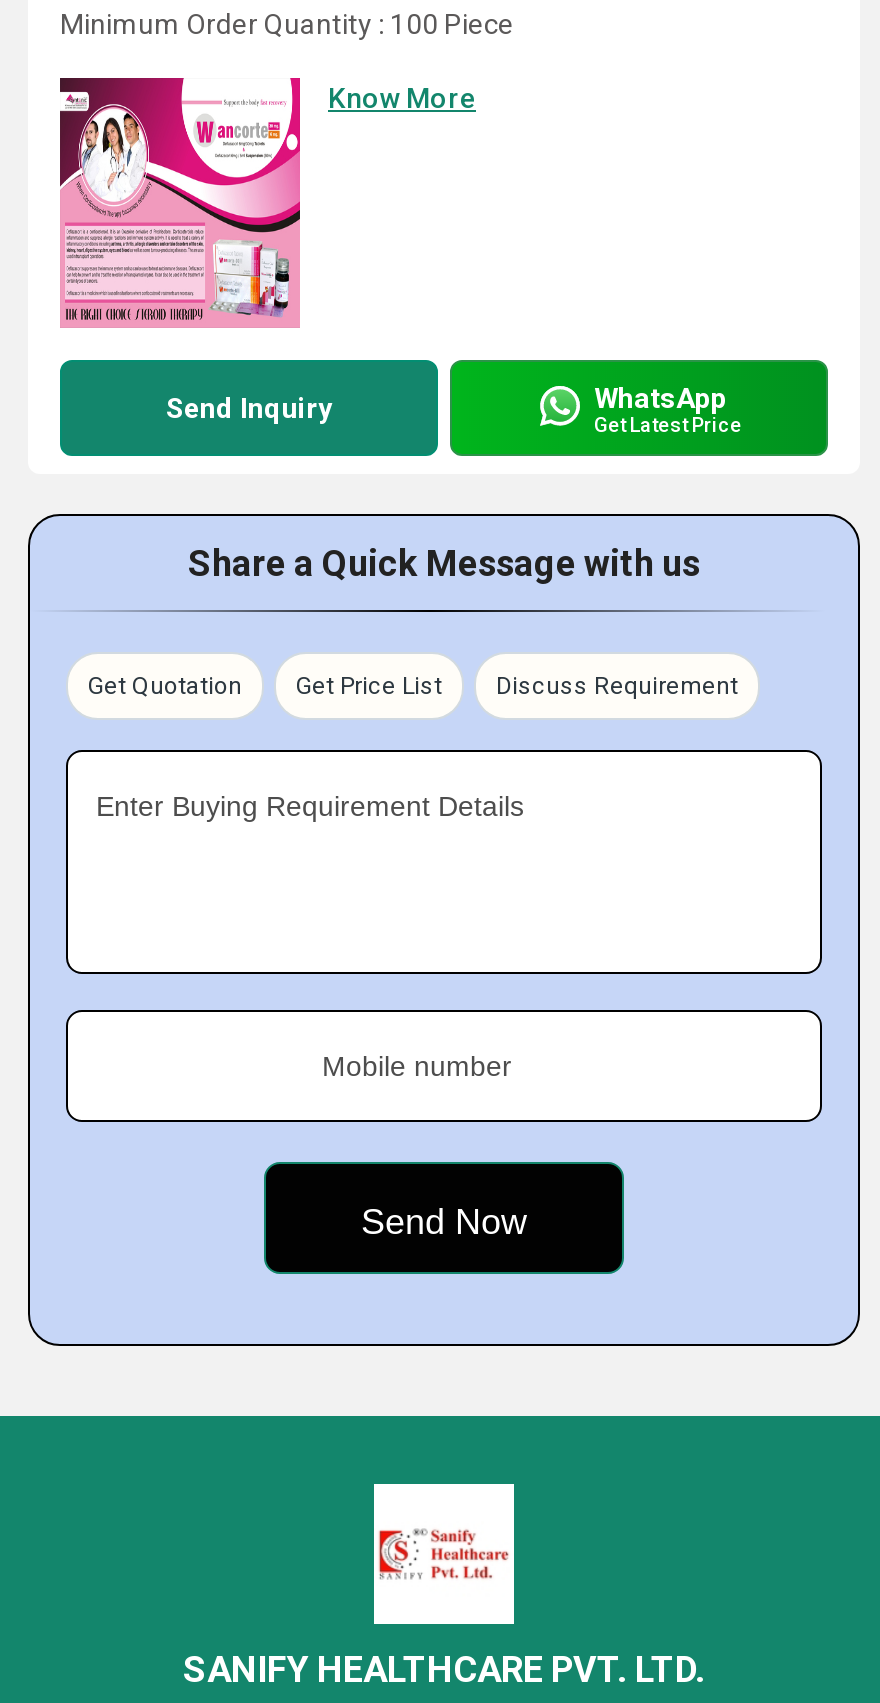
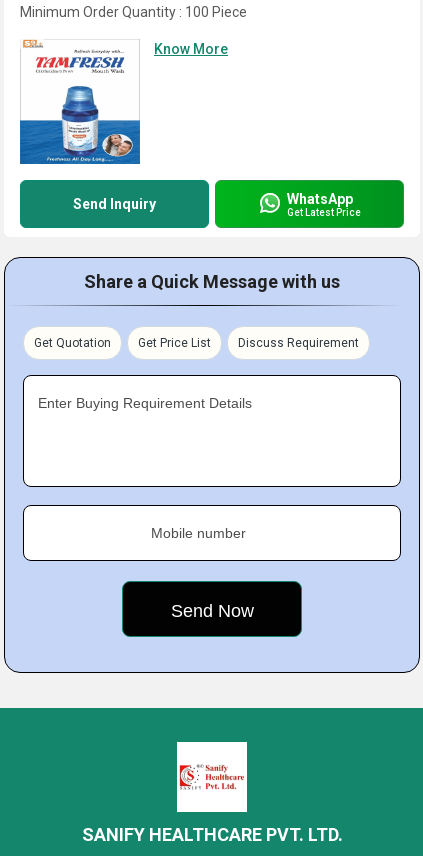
- [image]
+ [image]
